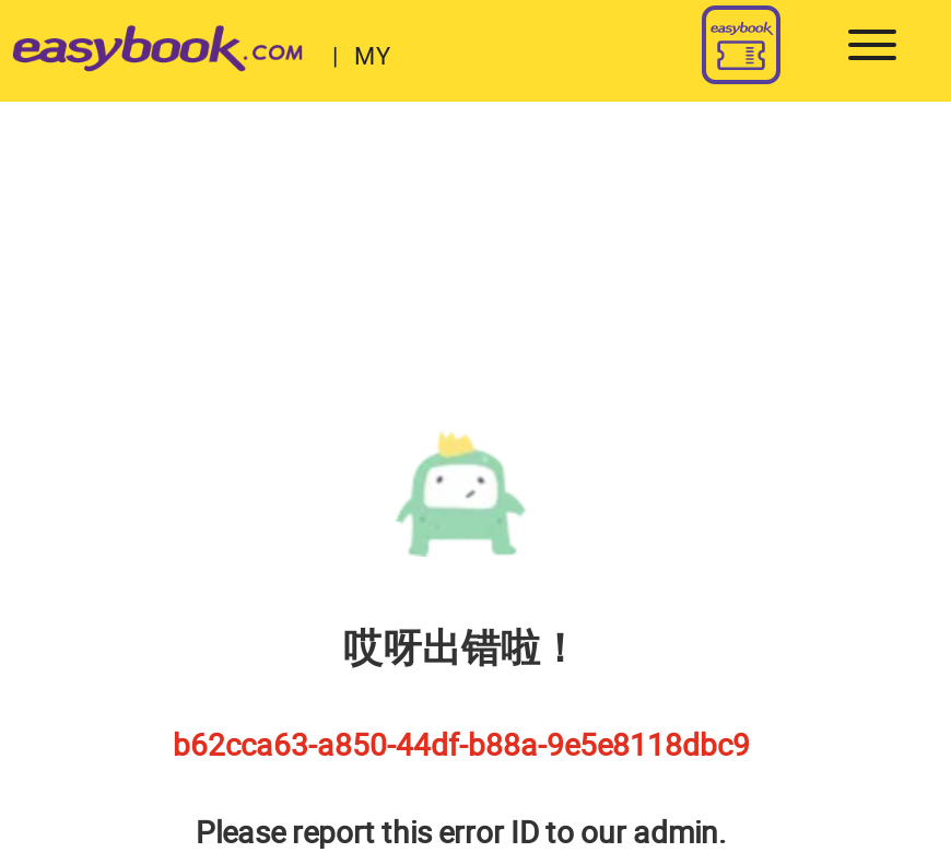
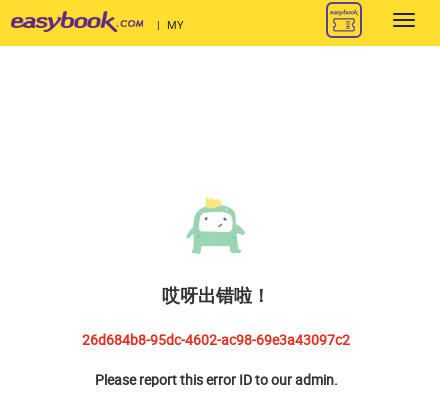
- b62cca63-a850-44df-b88a-9e5e8118dbc9
+ 26d684b8-95dc-4602-ac98-69e3a43097c2
